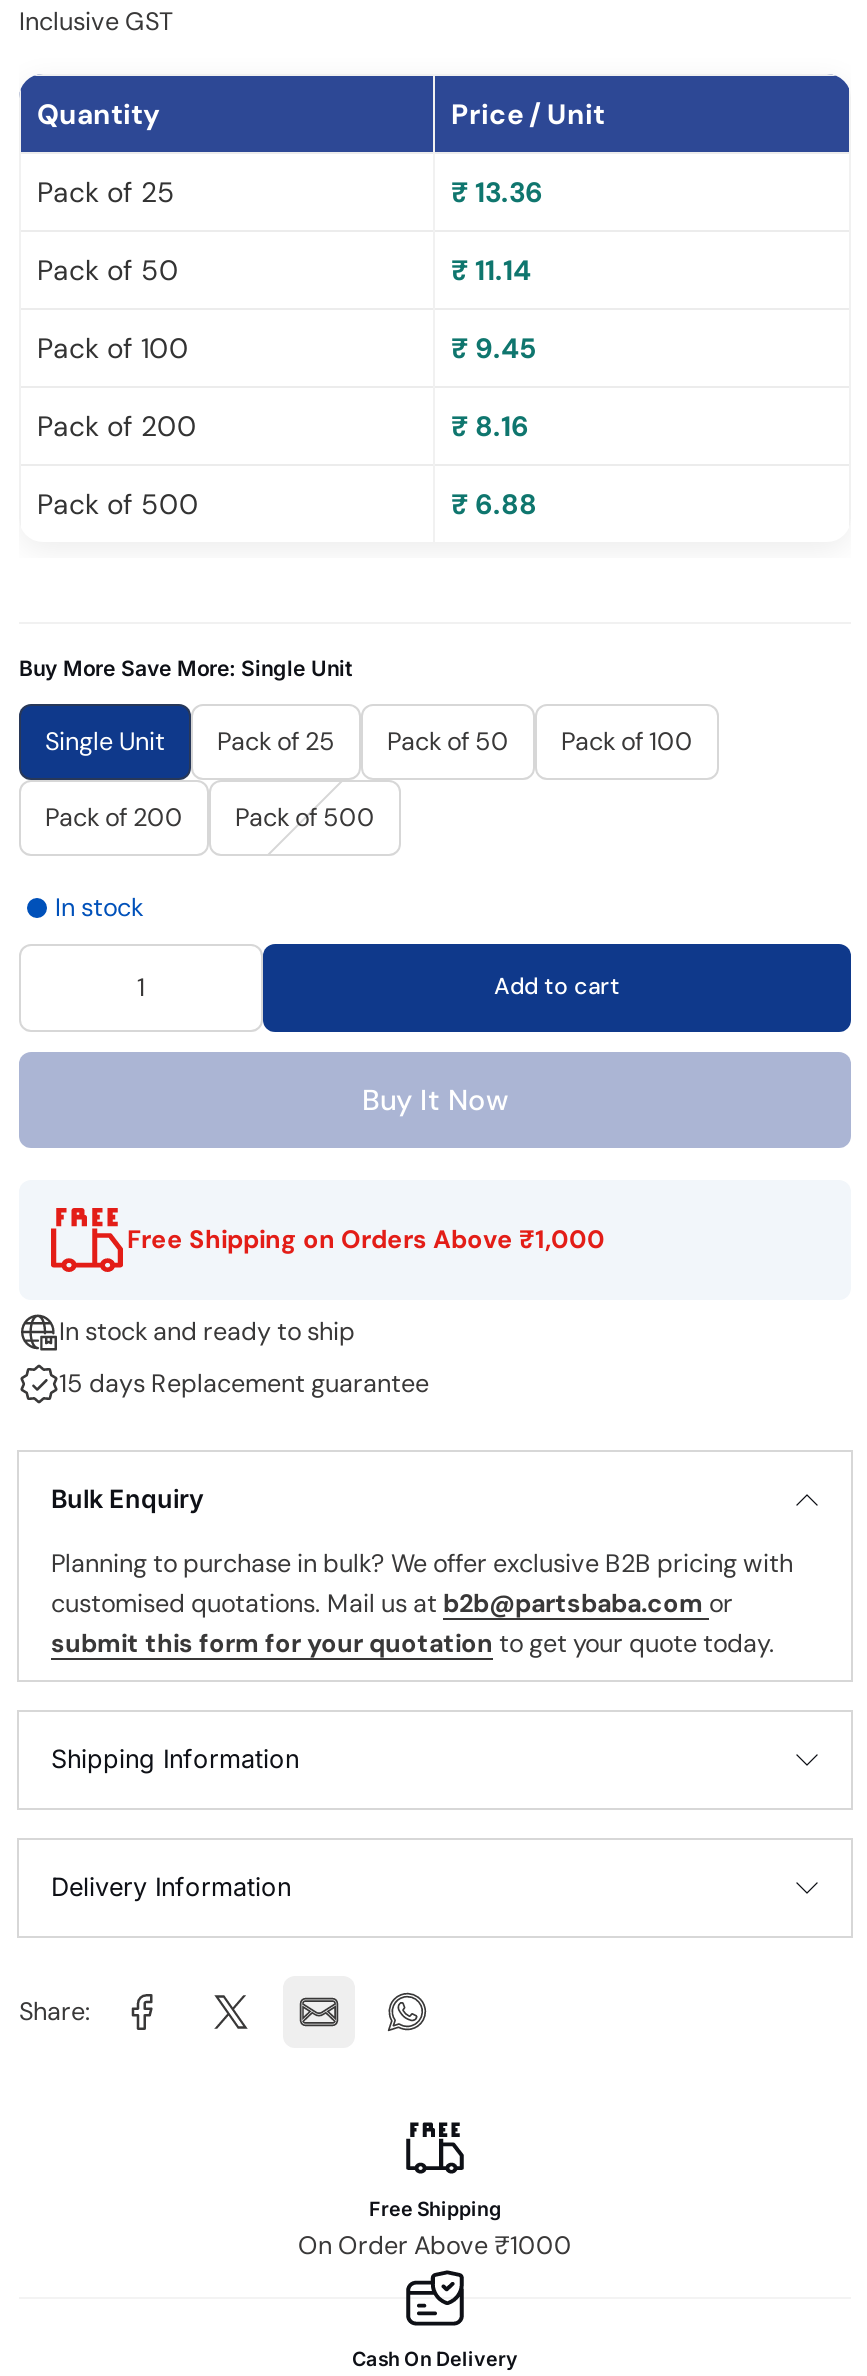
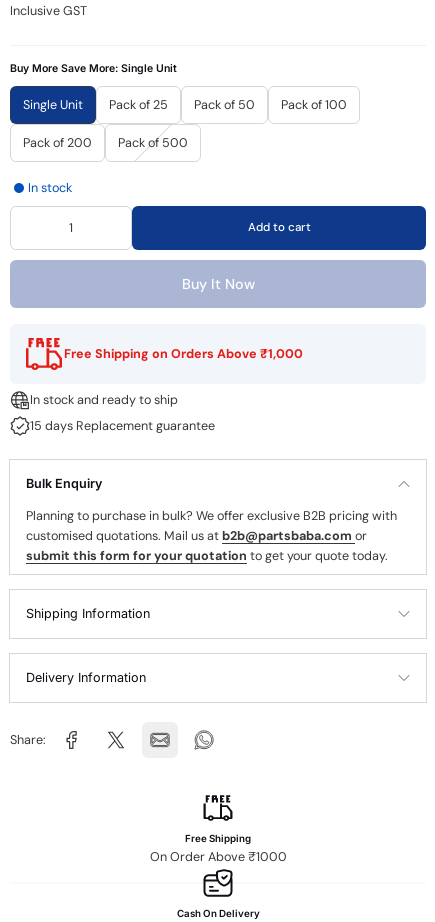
- Quantity
- Price / Unit
- Pack of 25
- ₹ 13.36
- Pack of 50
- ₹ 11.14
- Pack of 100
- ₹ 9.45
- Pack of 200
- ₹ 8.16
- Pack of 500
- ₹ 6.88
